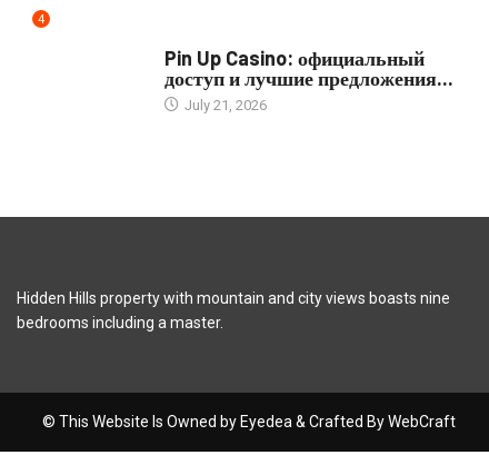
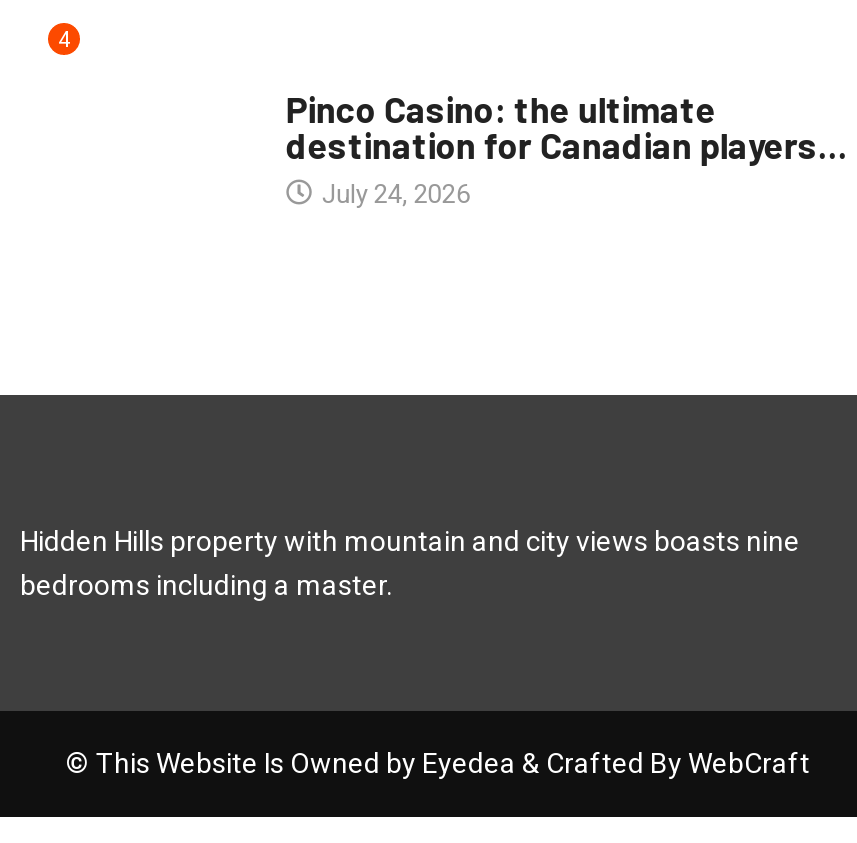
- Pin Up Casino: официальный
- доступ и лучшие предложения...
- July 21, 2026
+ Pinco Casino: the ultimate
+ destination for Canadian players...
+ July 24, 2026
